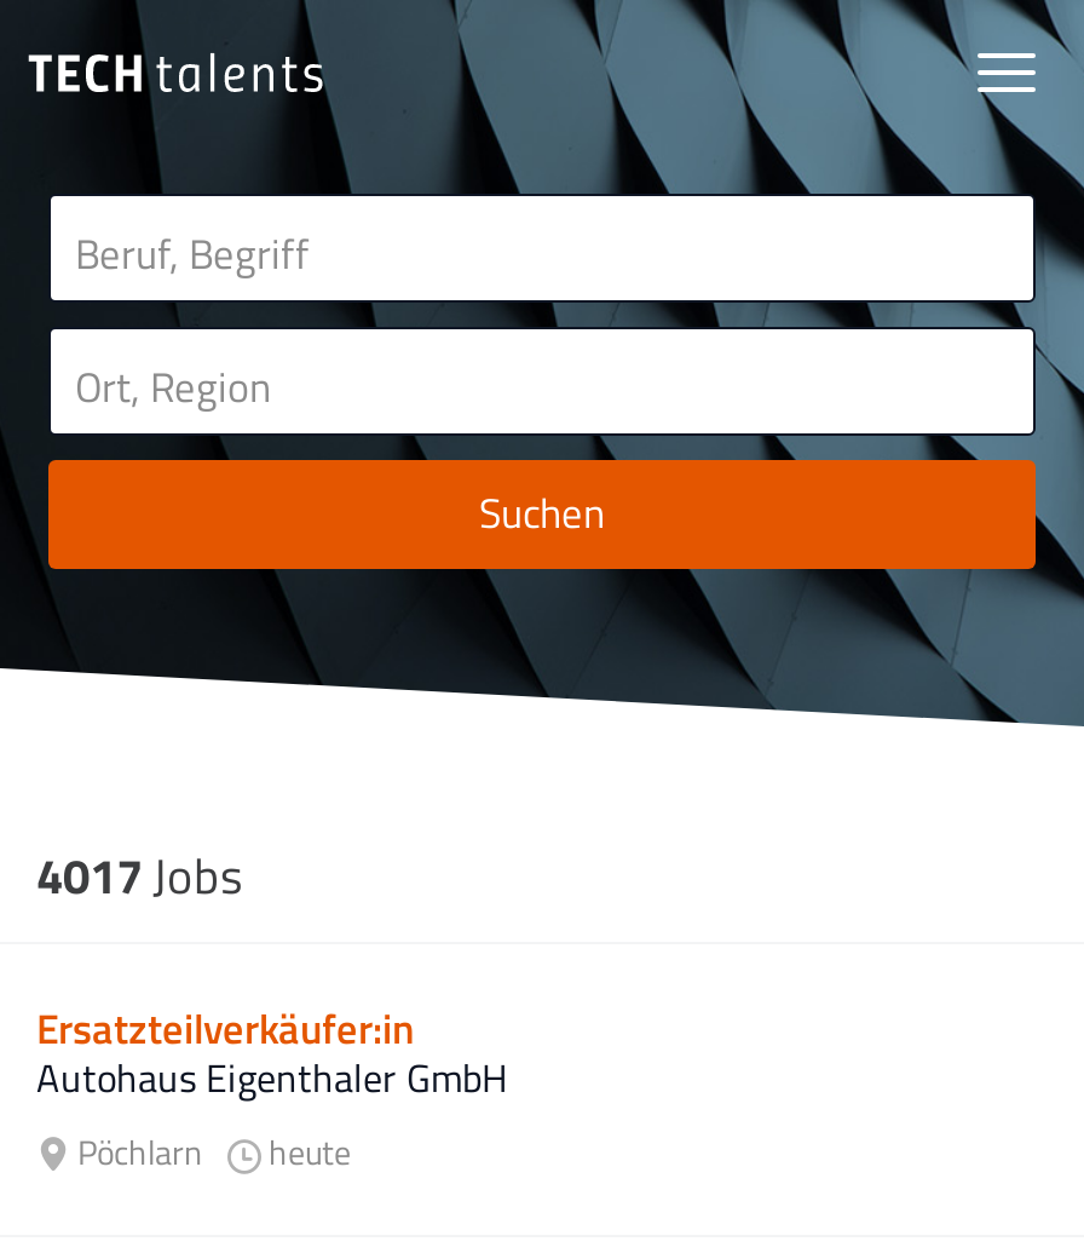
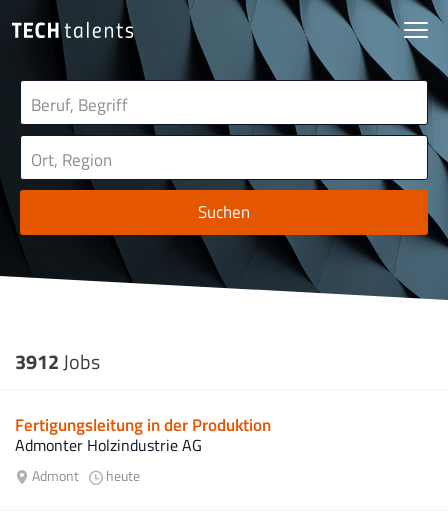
- 4017 Jobs
+ 3912 Jobs

- Ersatzteilverkäufer:in
- Autohaus Eigenthaler GmbH
- Pöchlarn
+ Fertigungsleitung in der Produktion
+ Admonter Holzindustrie AG
+ Admont
